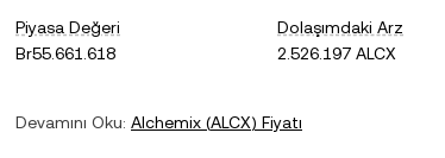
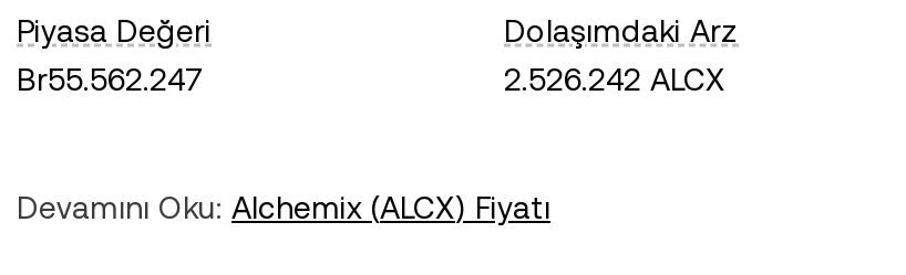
- Br55.661.618
+ Br55.562.247

- 2.526.197 ALCX
+ 2.526.242 ALCX
